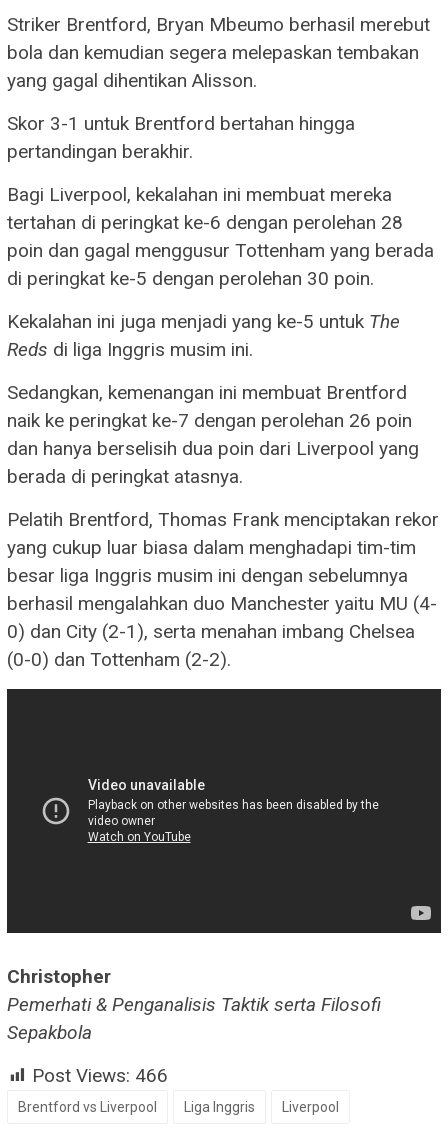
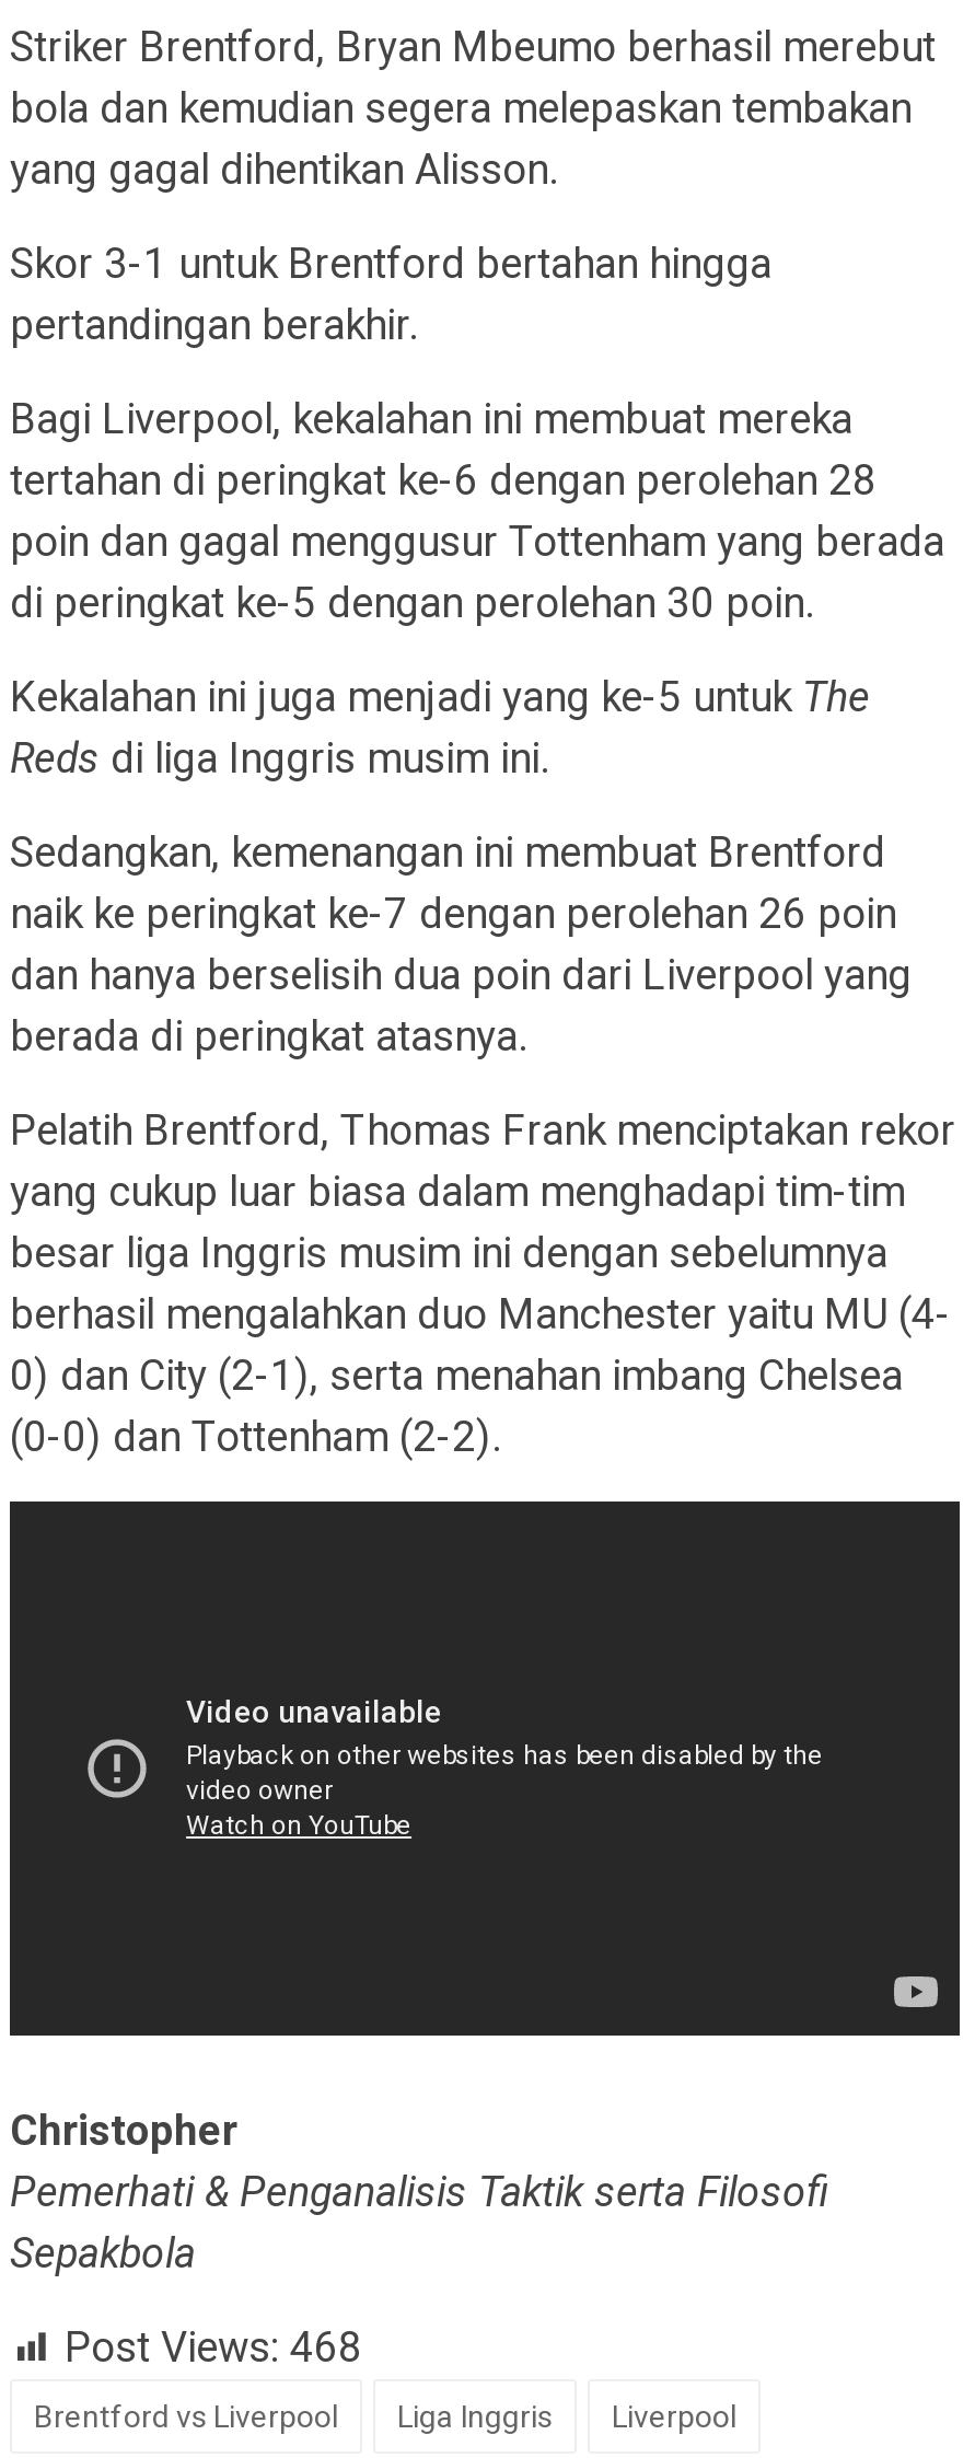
- Post Views: 466
+ Post Views: 468
